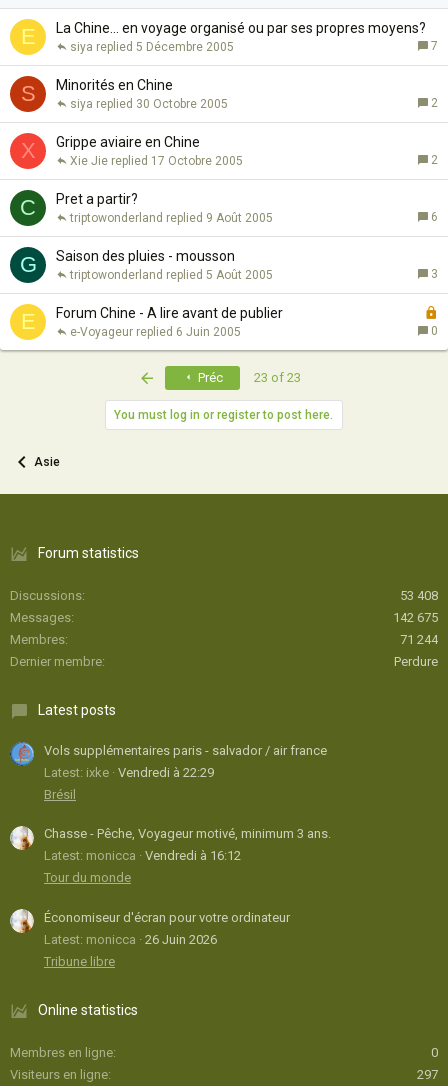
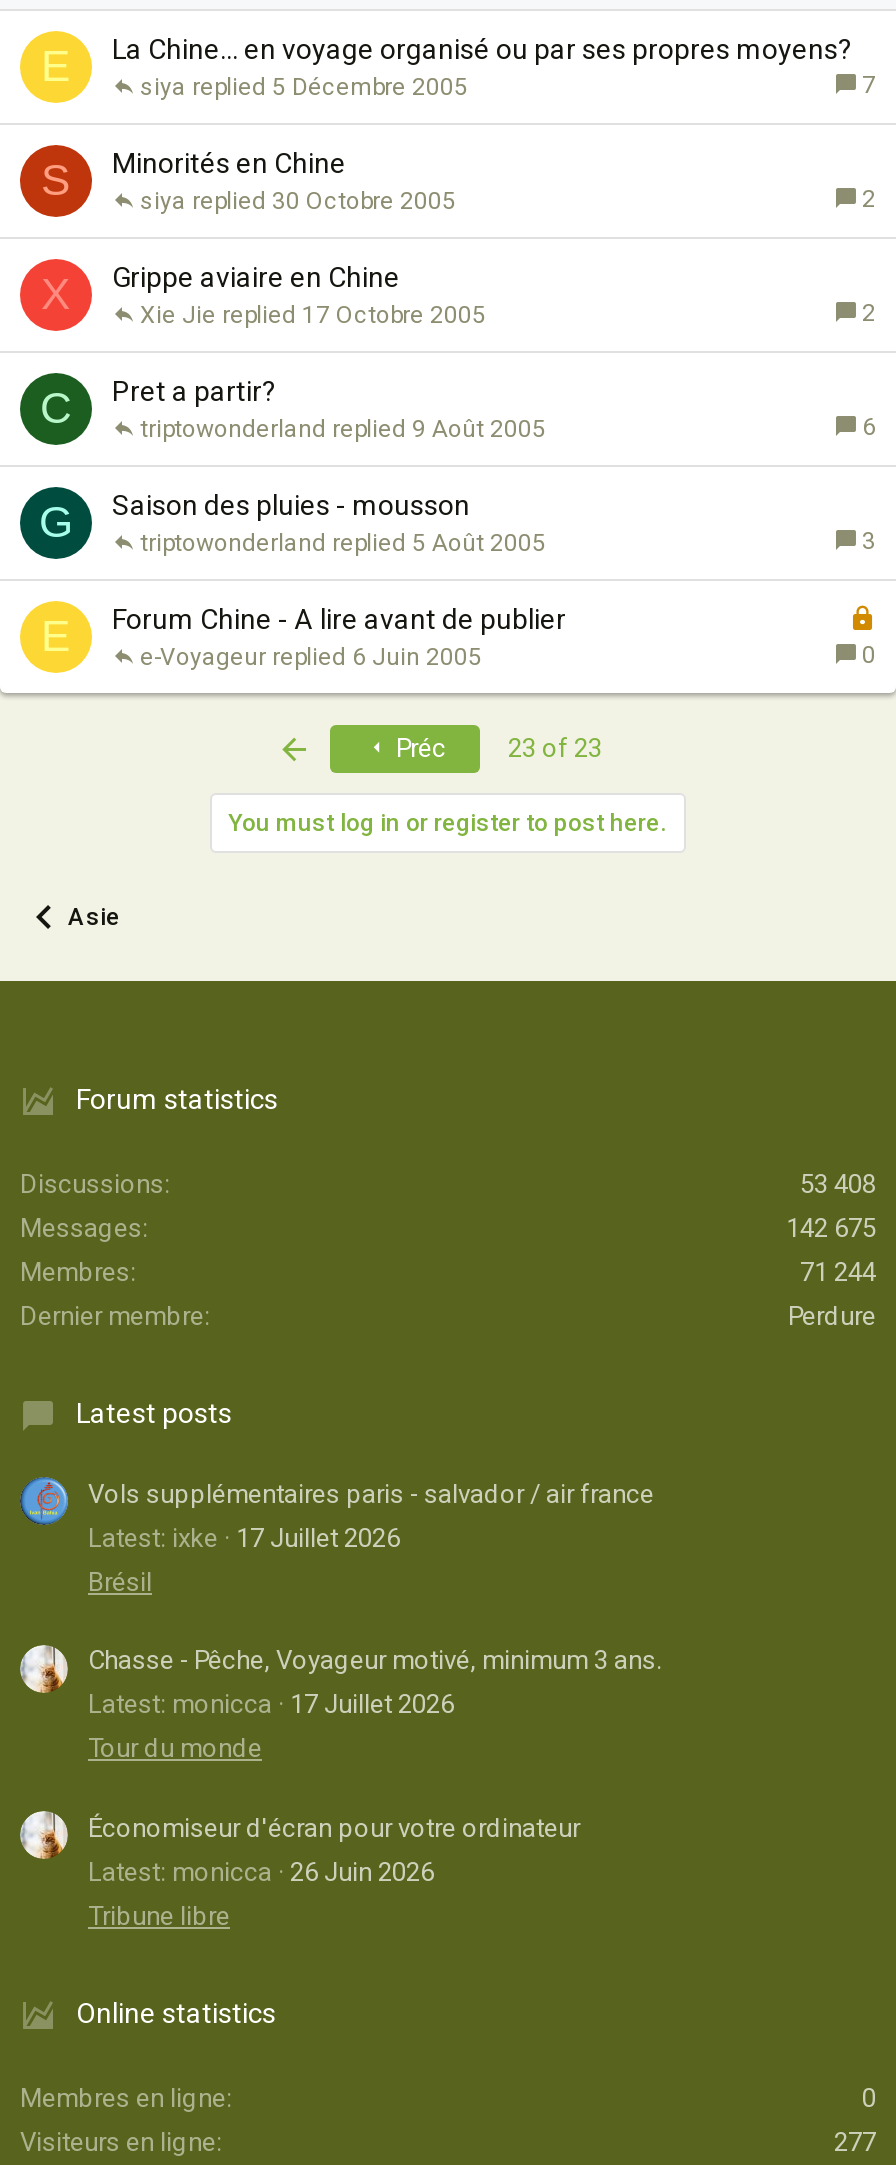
- Latest: ixke Vendredi à 22:29
+ Latest: ixke 17 Juillet 2026

- Latest: monicca Vendredi à 16:12
+ Latest: monicca 17 Juillet 2026

- 297
+ 277
